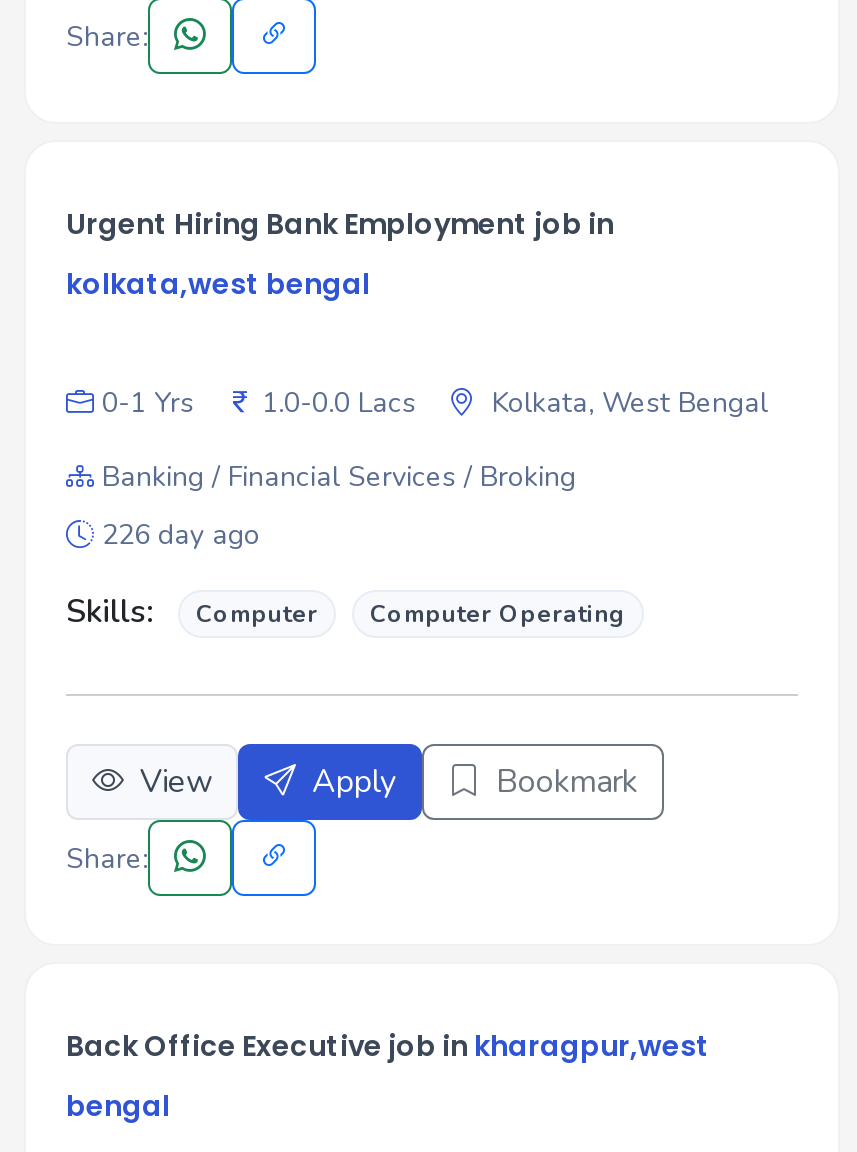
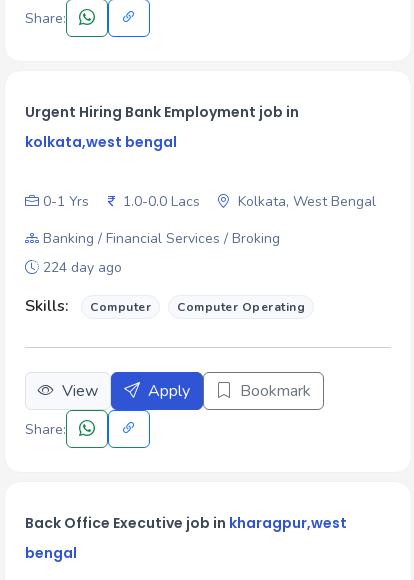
- 226 day ago
+ 224 day ago
